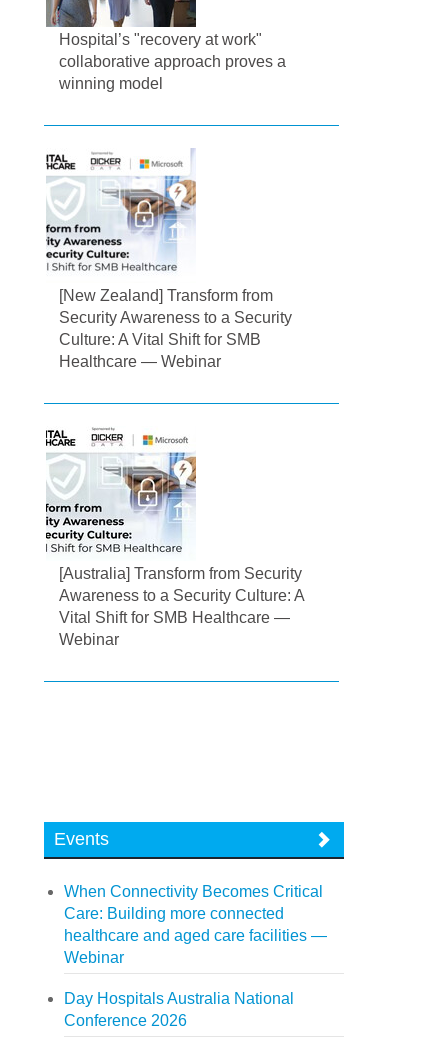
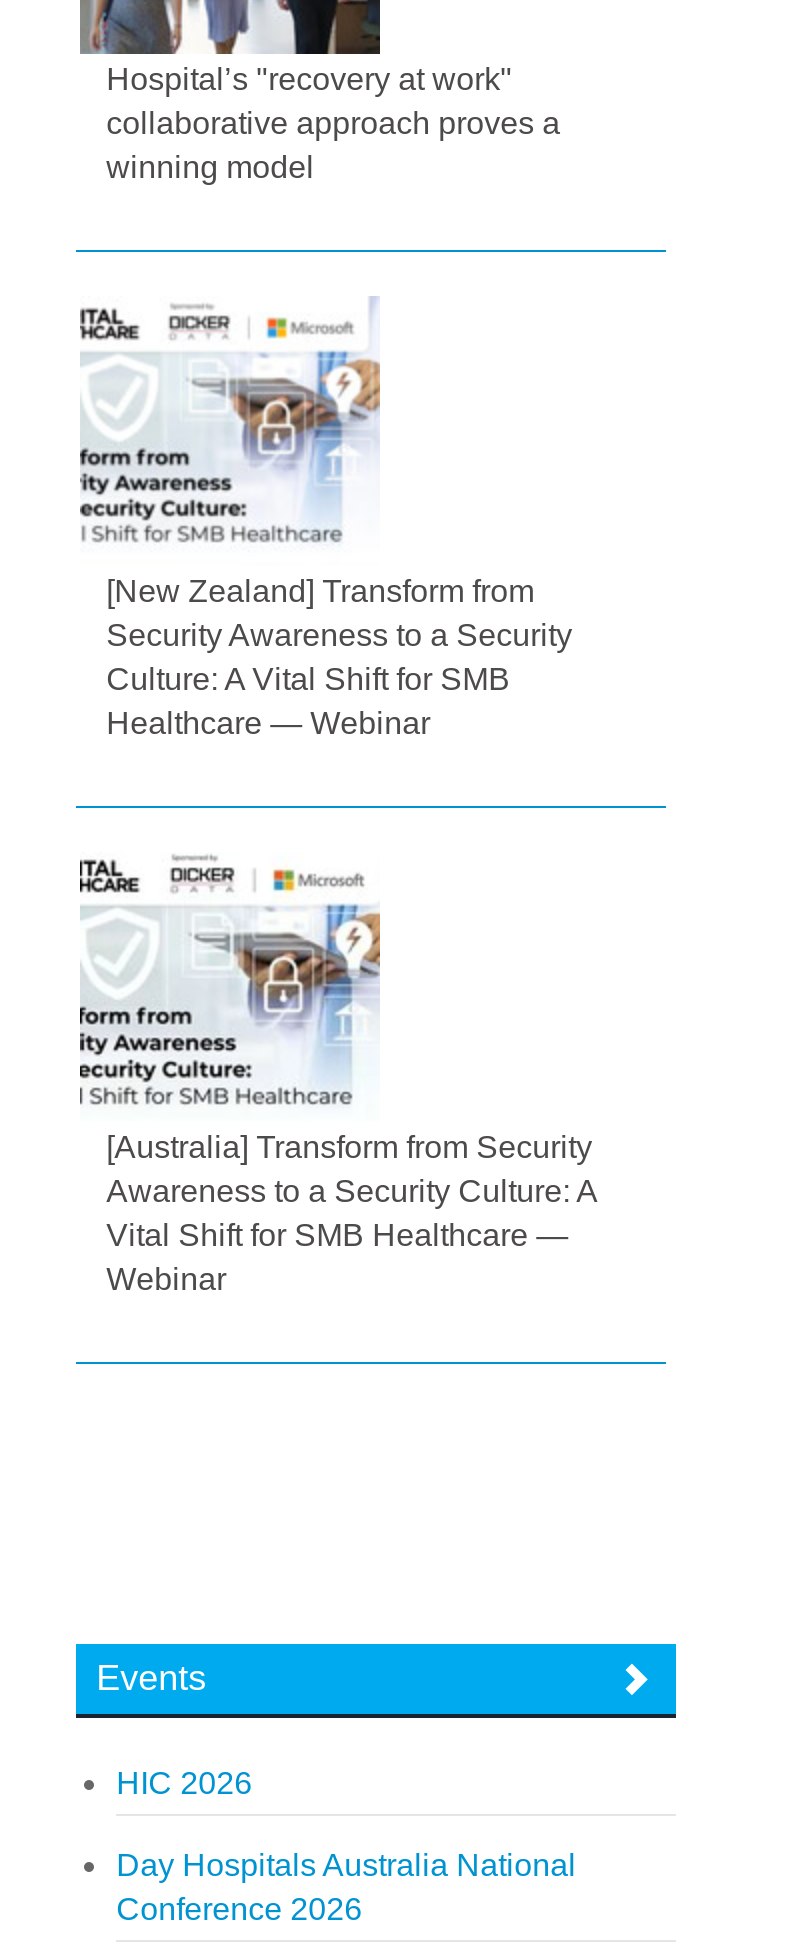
- When Connectivity Becomes Critical
- Care: Building more connected
- healthcare and aged care facilities —
- Webinar
+ HIC 2026
